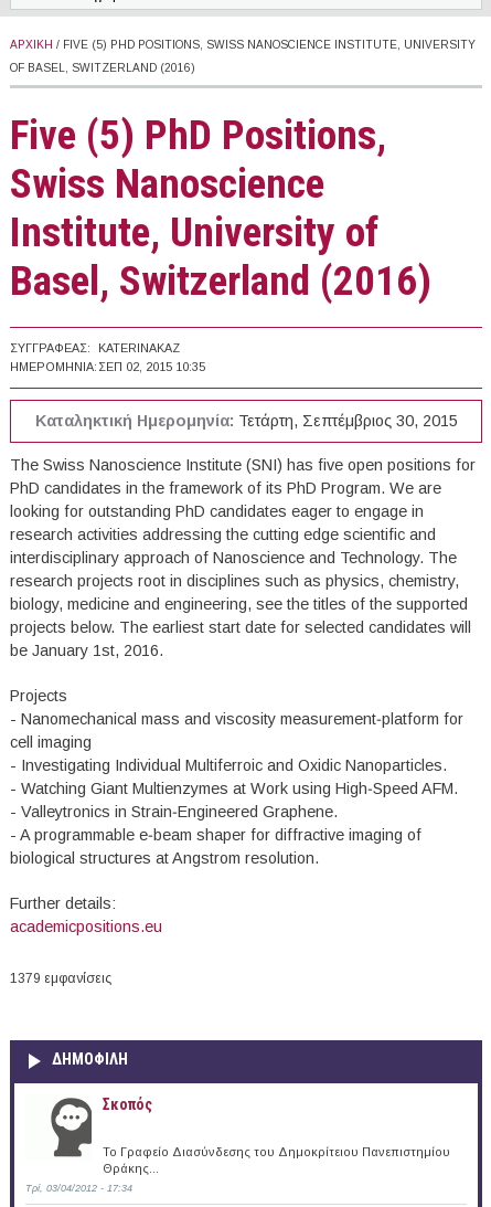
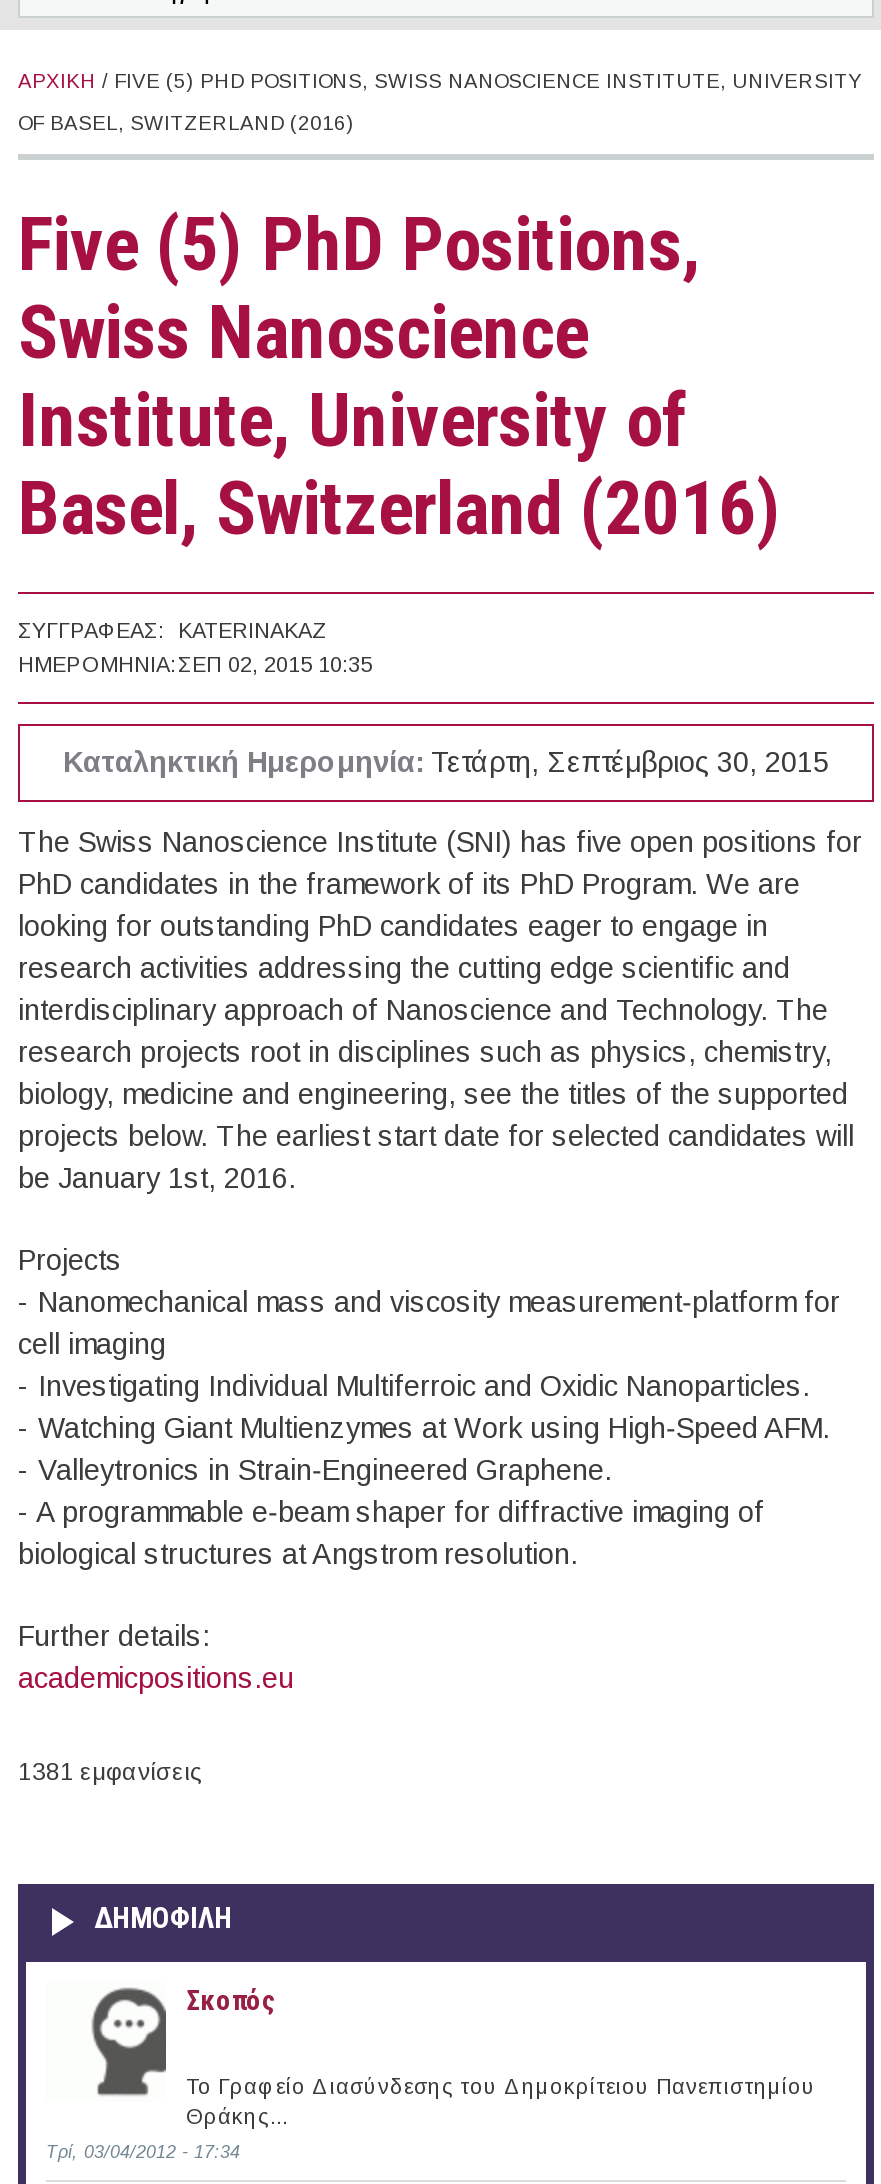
- 1379 εμφανίσεις
+ 1381 εμφανίσεις
